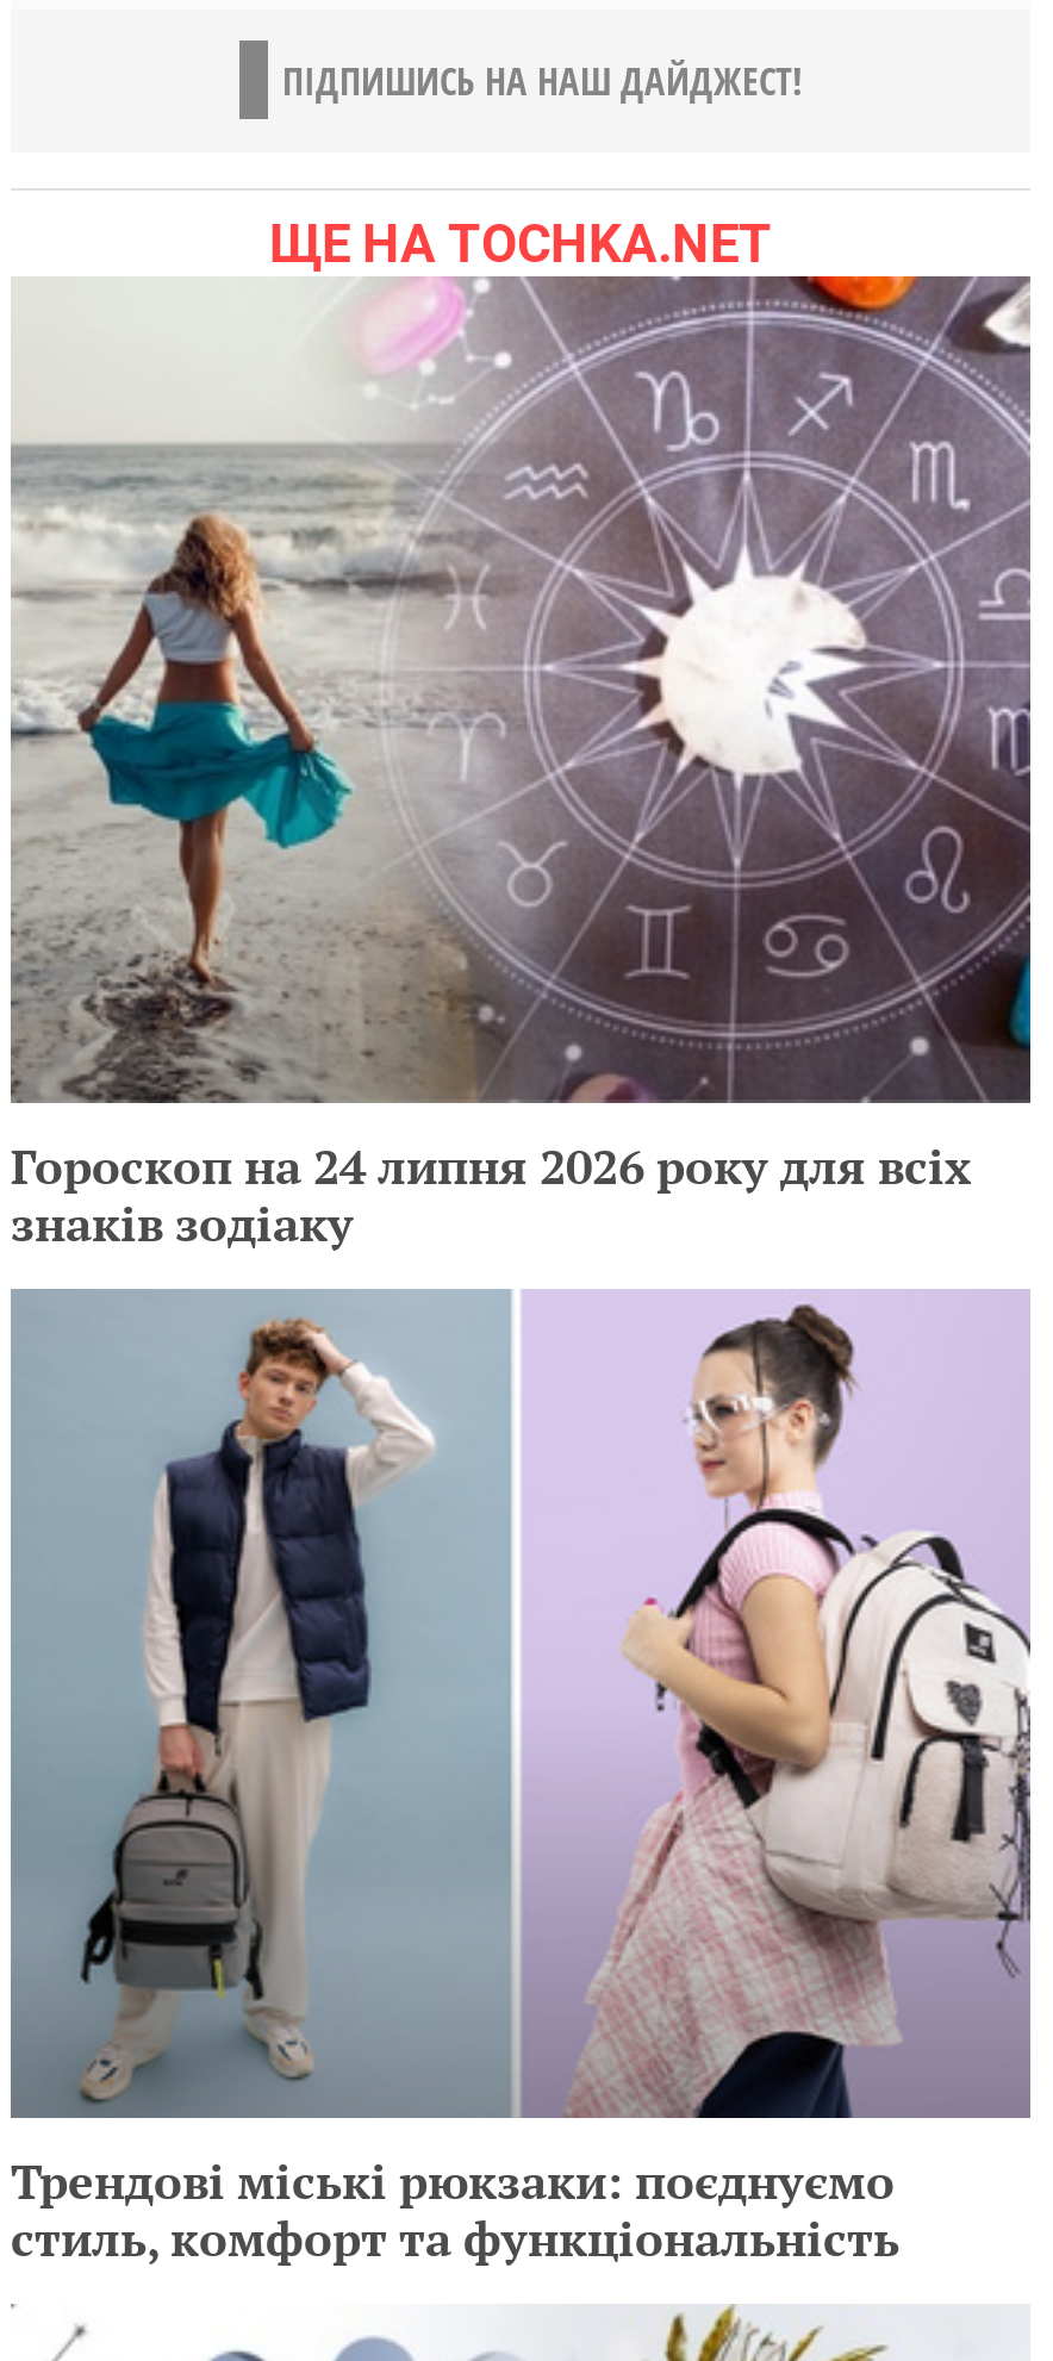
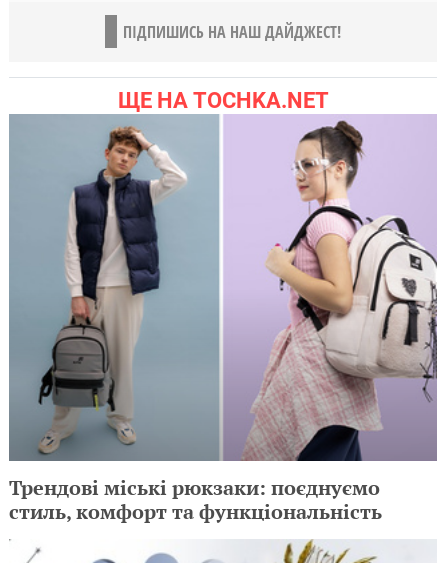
- [image]
- Гороскоп на 24 липня 2026 року для всіх
- знаків зодіаку
